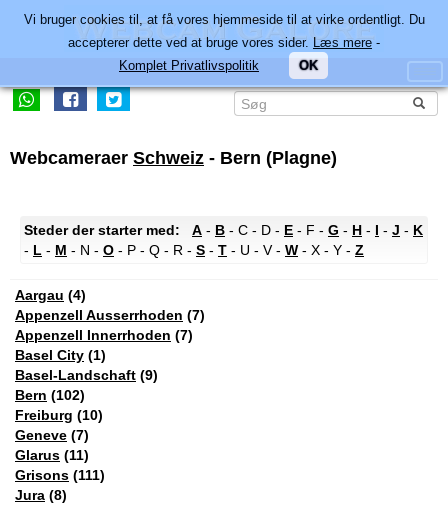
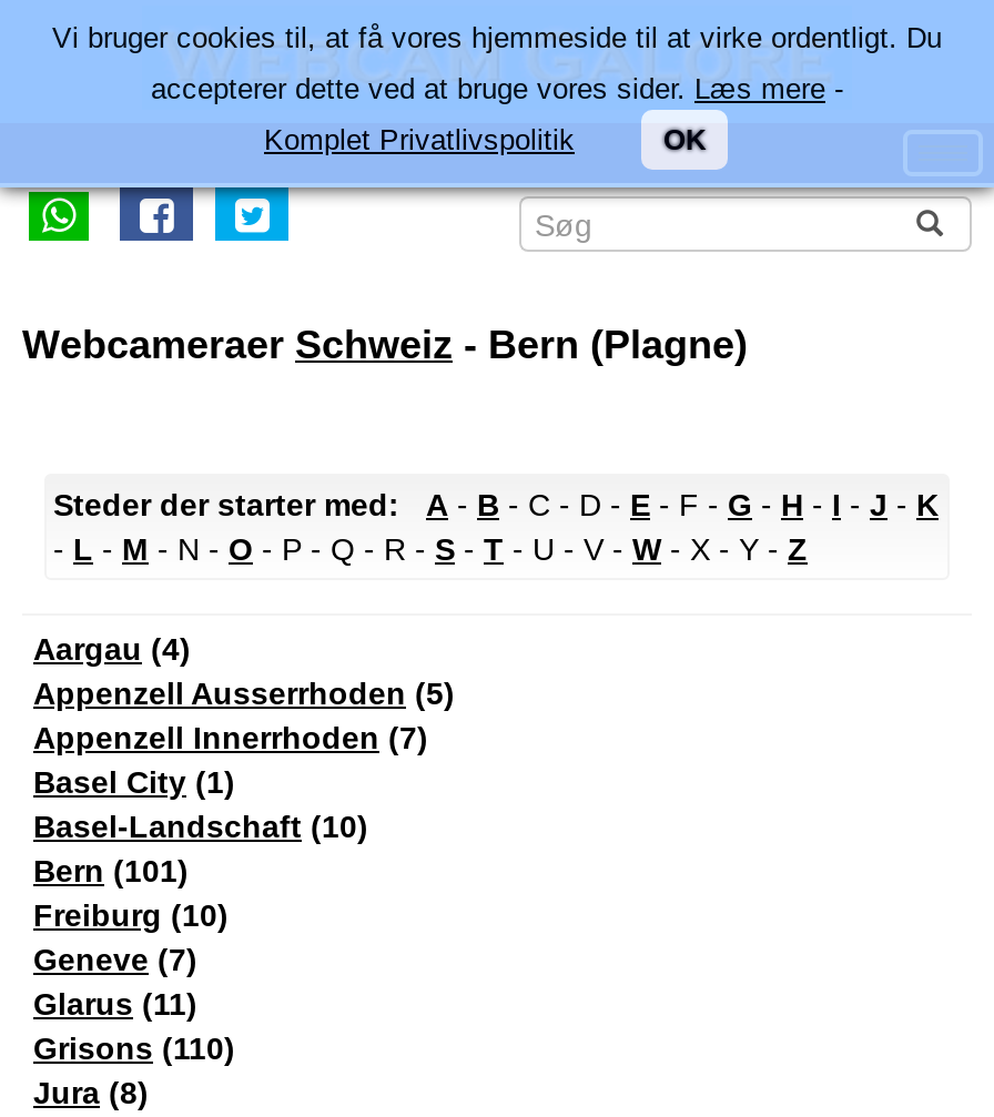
- Appenzell Ausserrhoden (7)
+ Appenzell Ausserrhoden (5)

- Basel-Landschaft (9)
+ Basel-Landschaft (10)

- Bern (102)
+ Bern (101)

- Grisons (111)
+ Grisons (110)
